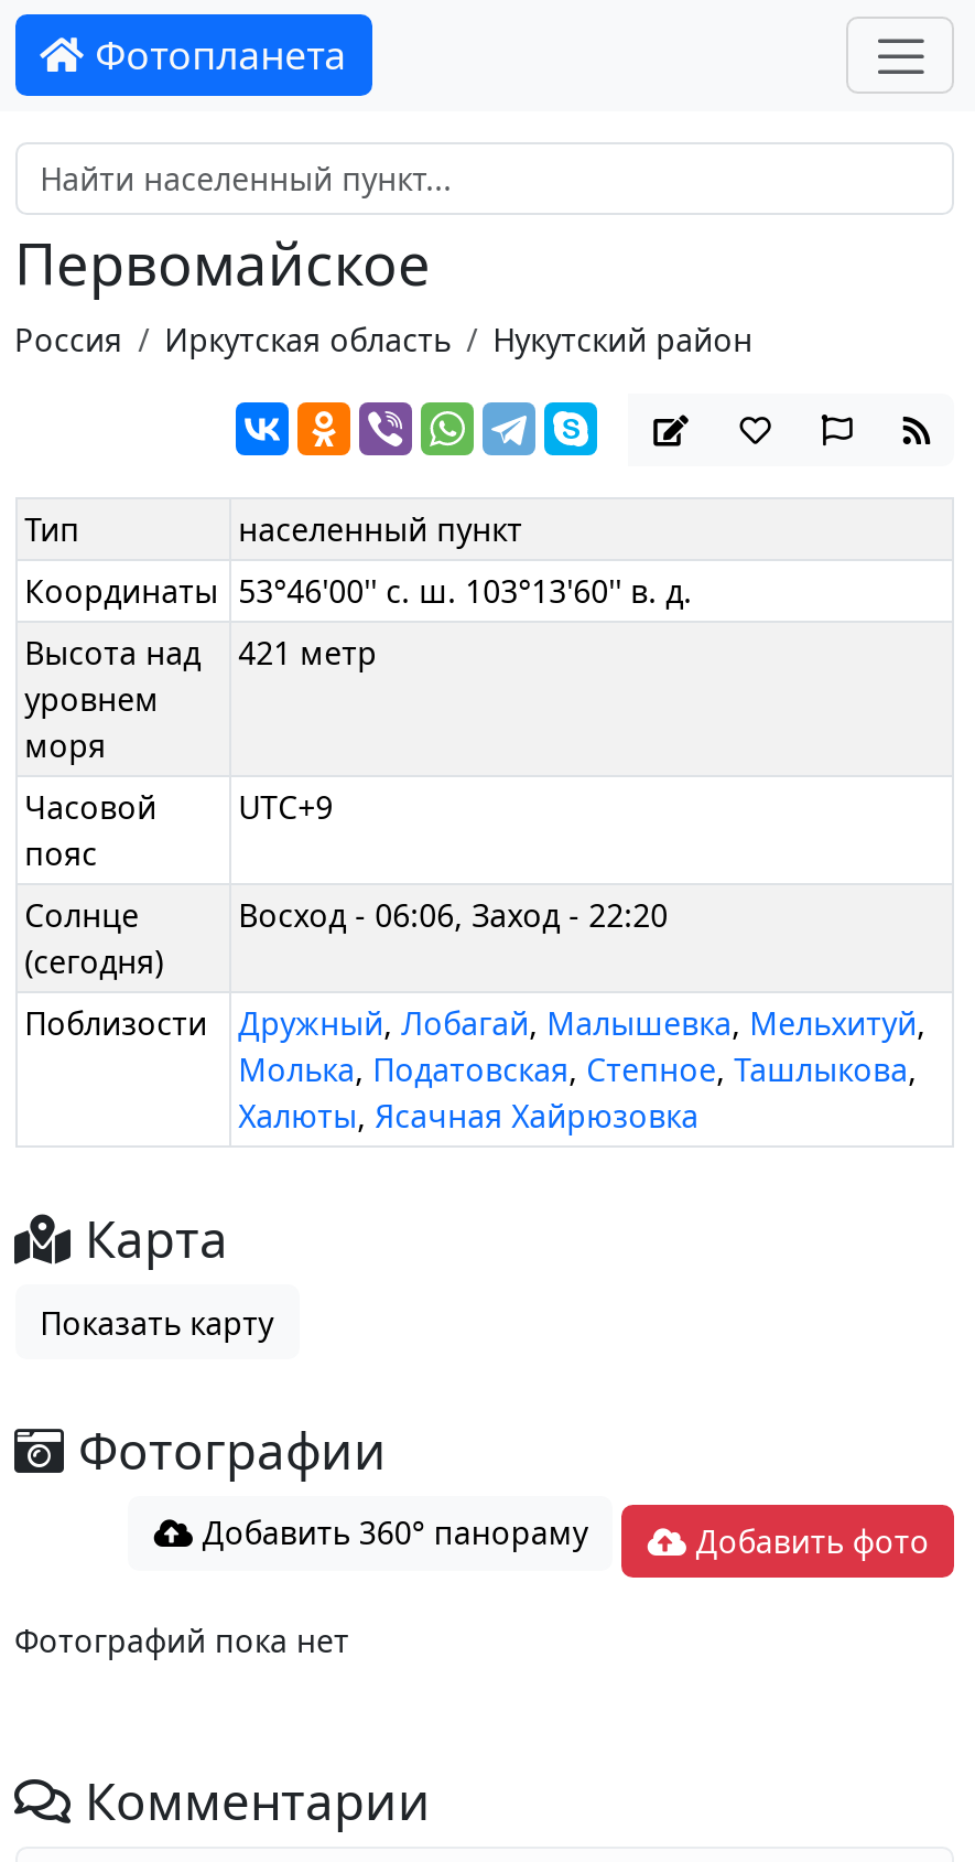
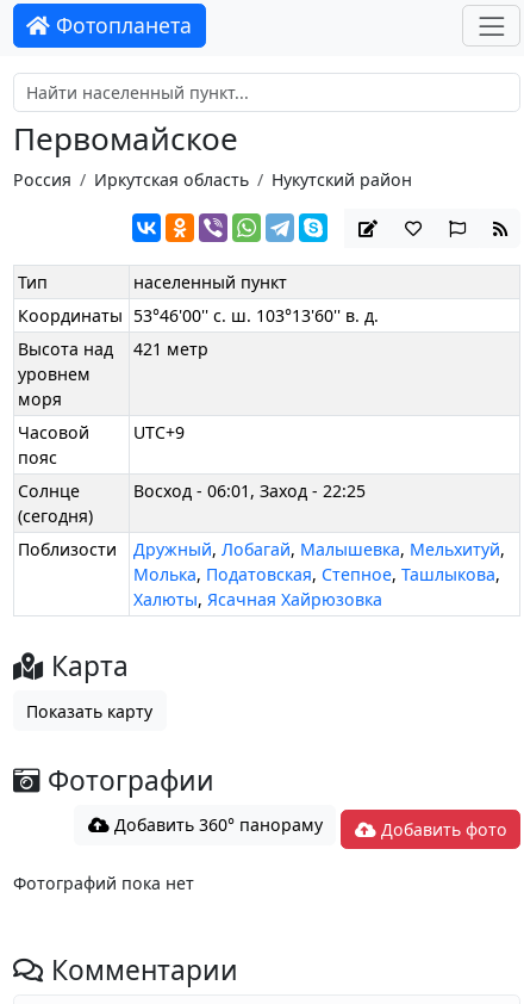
- Восход - 06:06, Заход - 22:20
+ Восход - 06:01, Заход - 22:25
